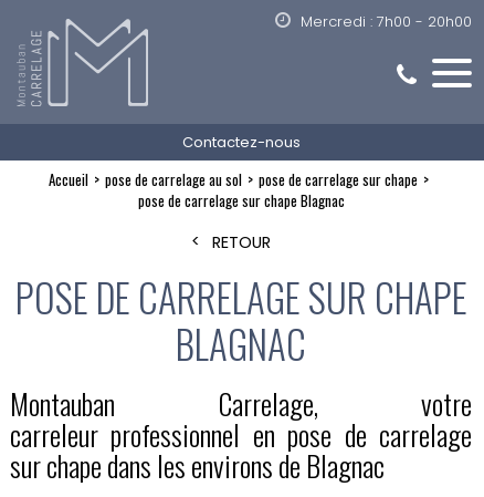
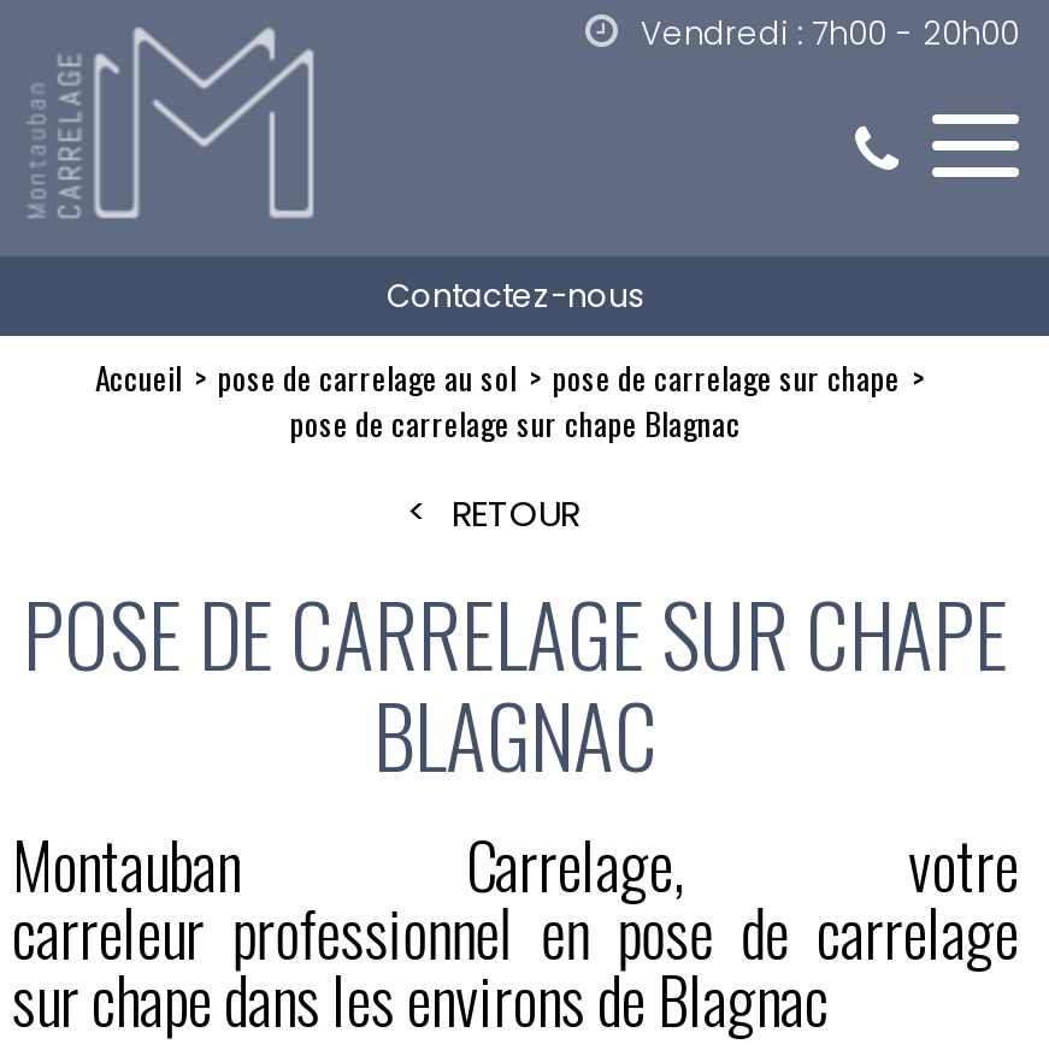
- Mercredi : 7h00 - 20h00
+ Vendredi : 7h00 - 20h00
